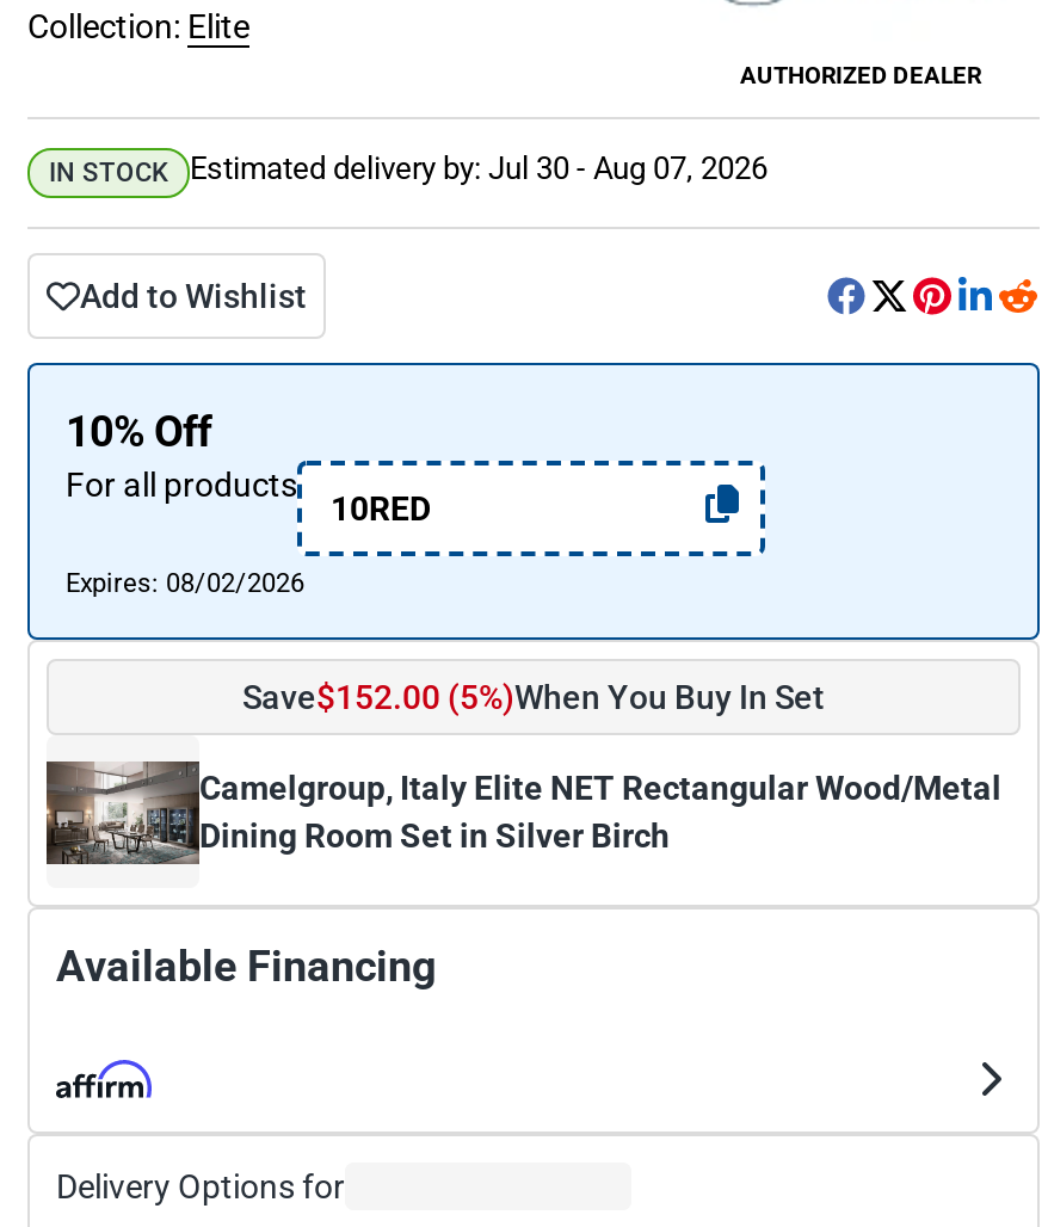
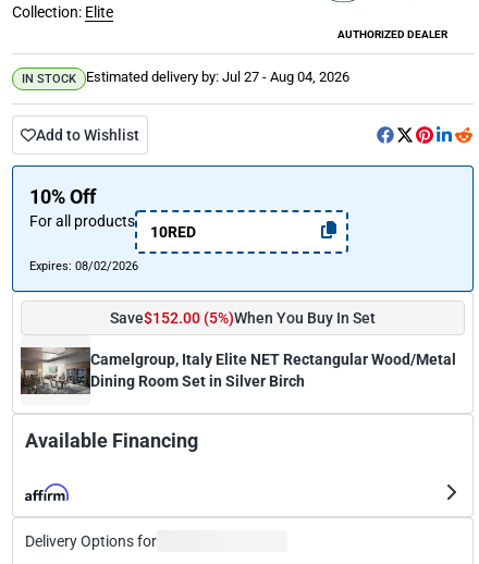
- Estimated delivery by: Jul 30 - Aug 07, 2026
+ Estimated delivery by: Jul 27 - Aug 04, 2026
